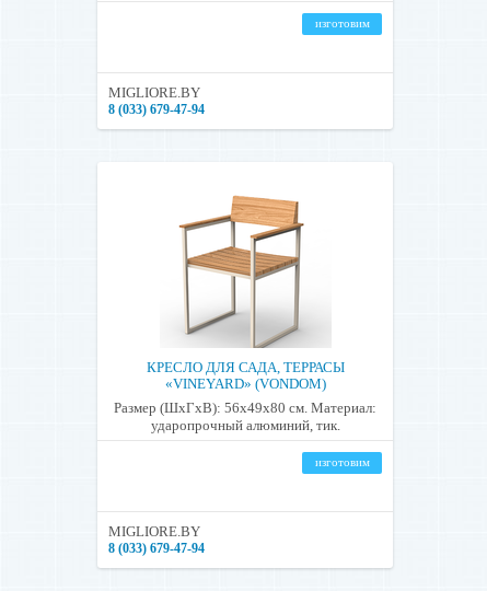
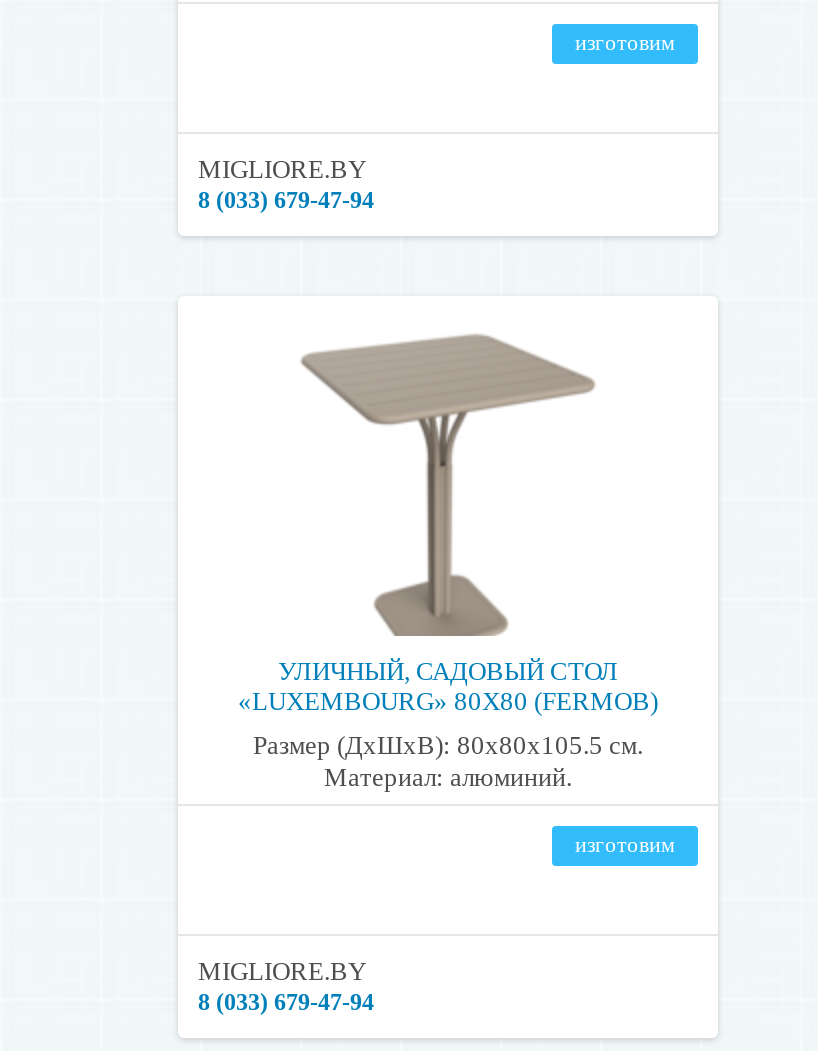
- [image]
- КРЕСЛО ДЛЯ САДА, ТЕРРАСЫ
- «VINEYARD» (VONDOM)
+ [image]
+ УЛИЧНЫЙ, САДОВЫЙ СТОЛ
+ «LUXEMBOURG» 80Х80 (FERMOB)

- Размер (ШхГхВ): 56х49х80 см. Материал:
- ударопрочный алюминий, тик.
+ Размер (ДхШхВ): 80х80х105.5 см.
+ Материал: алюминий.
